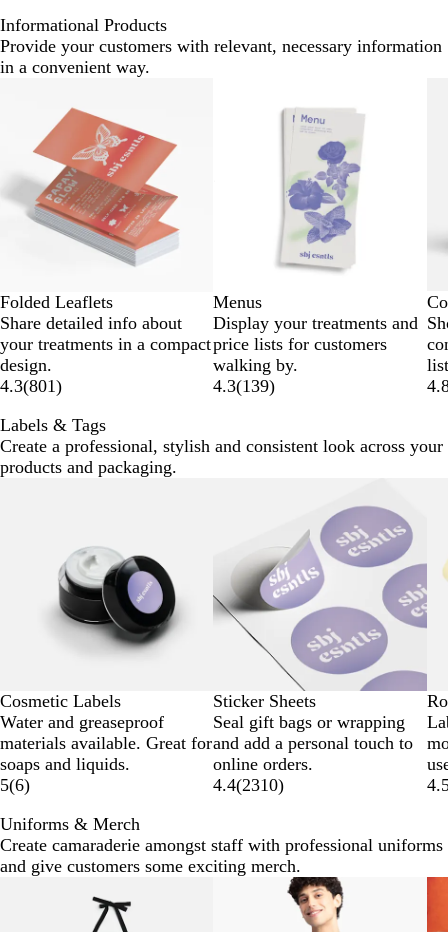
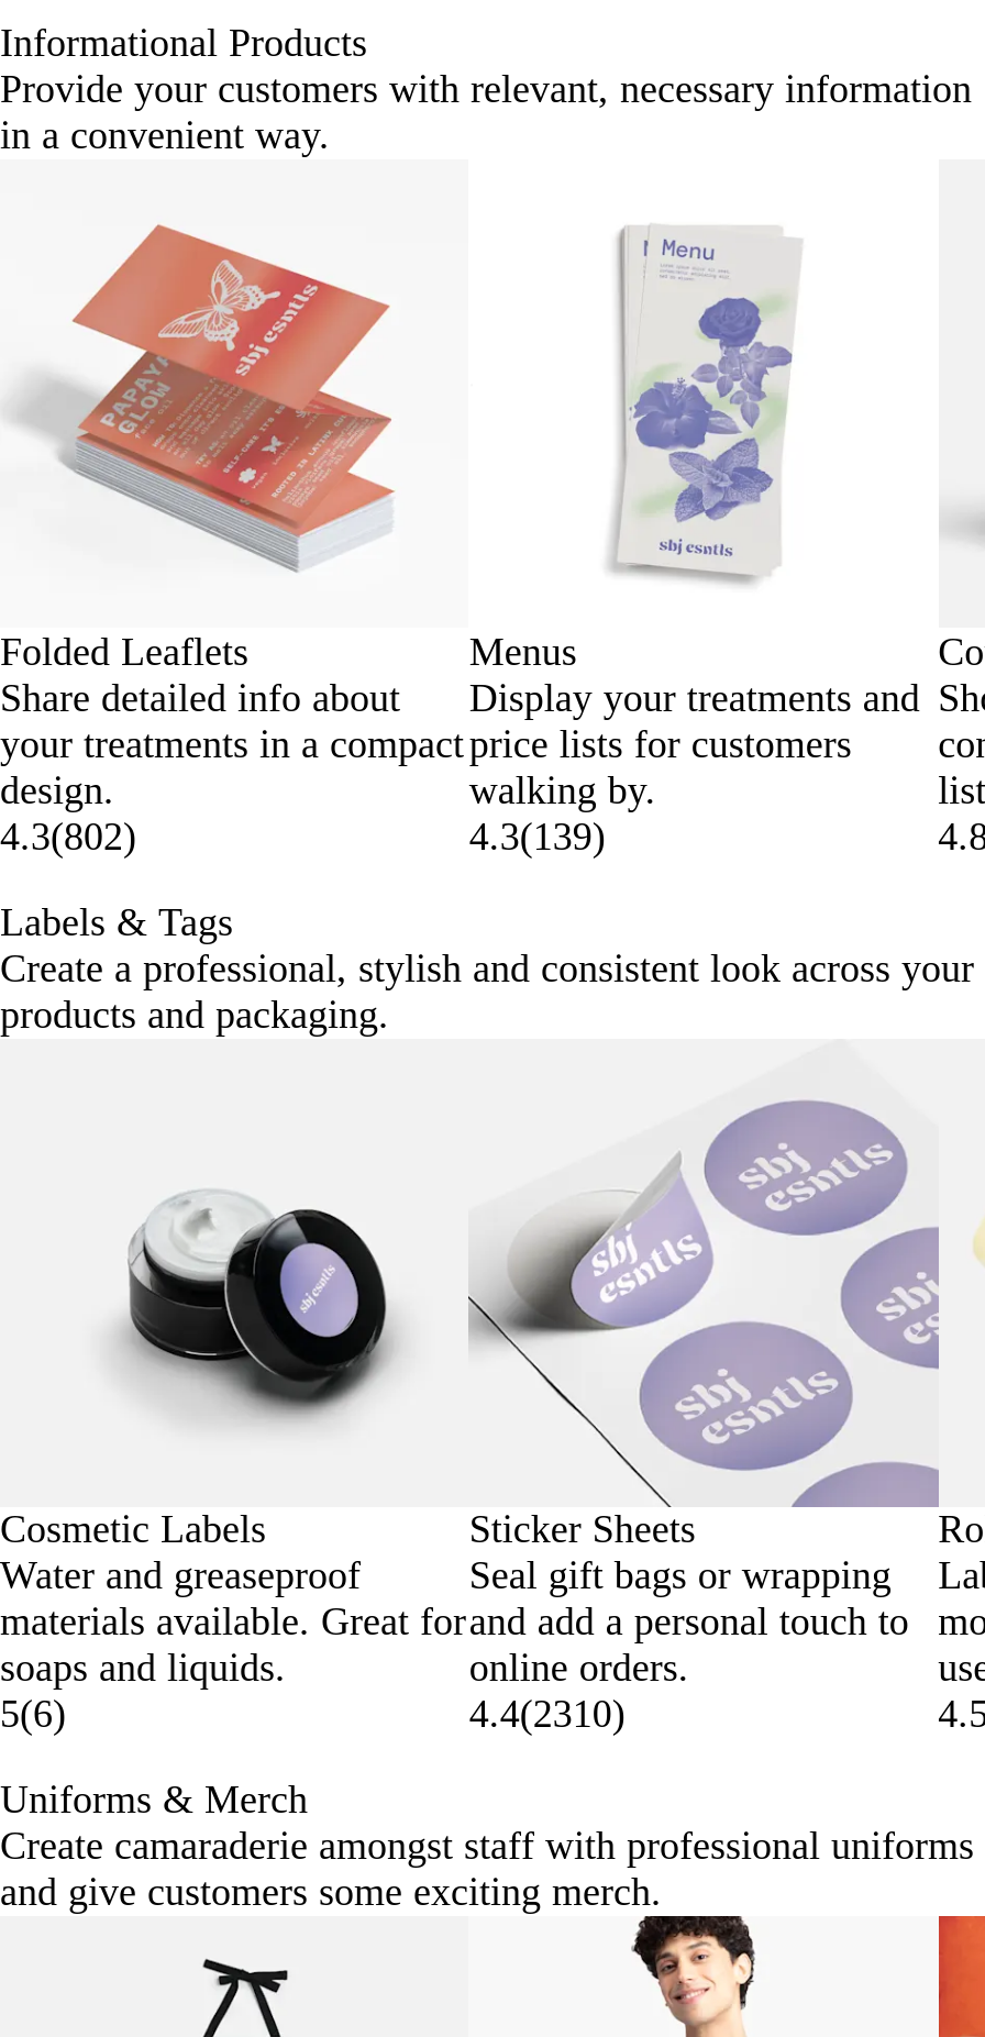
- 4.3(801)
+ 4.3(802)
